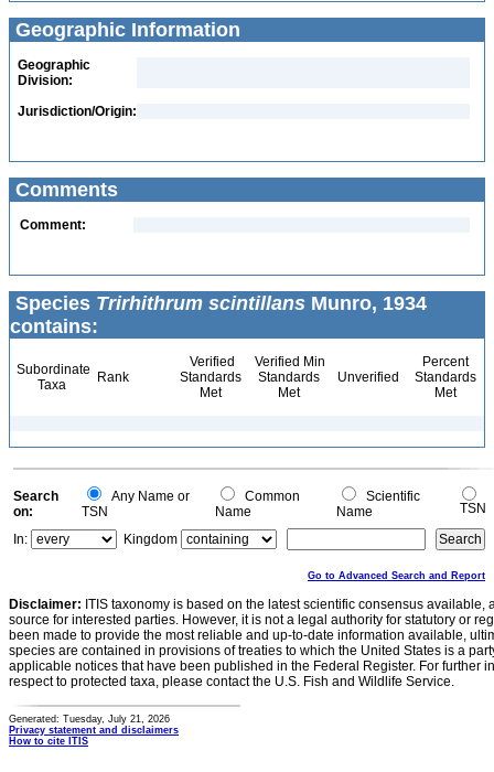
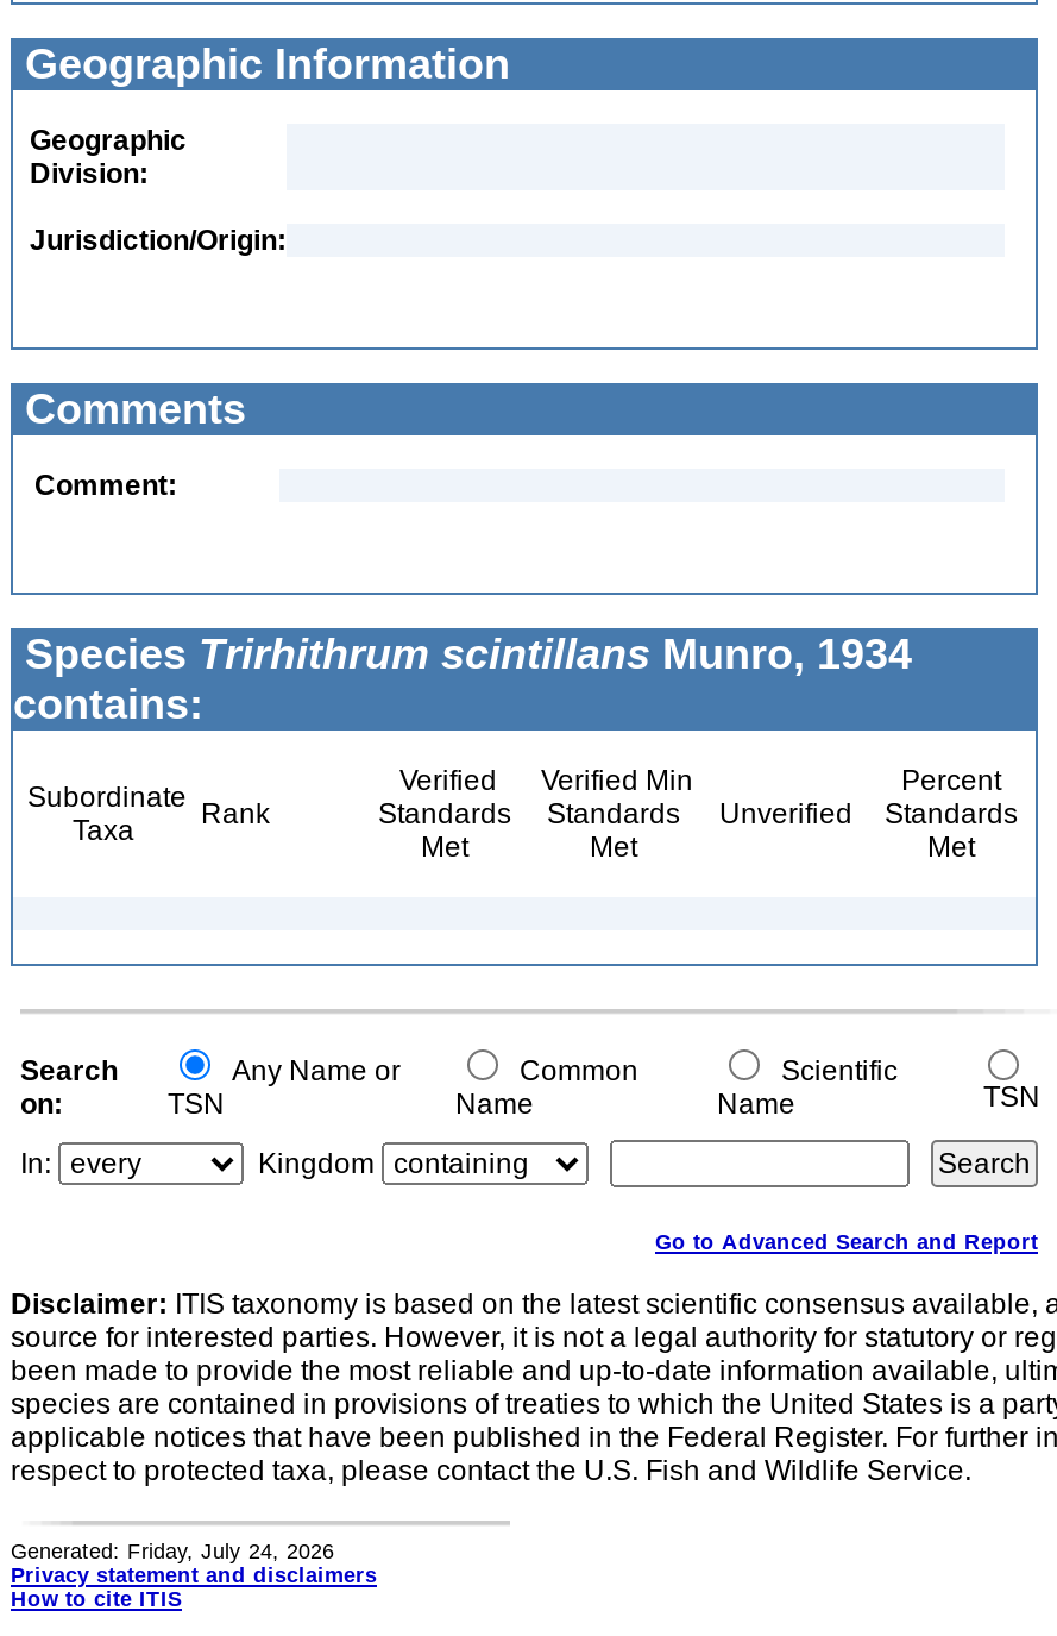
- Generated: Tuesday, July 21, 2026
+ Generated: Friday, July 24, 2026
